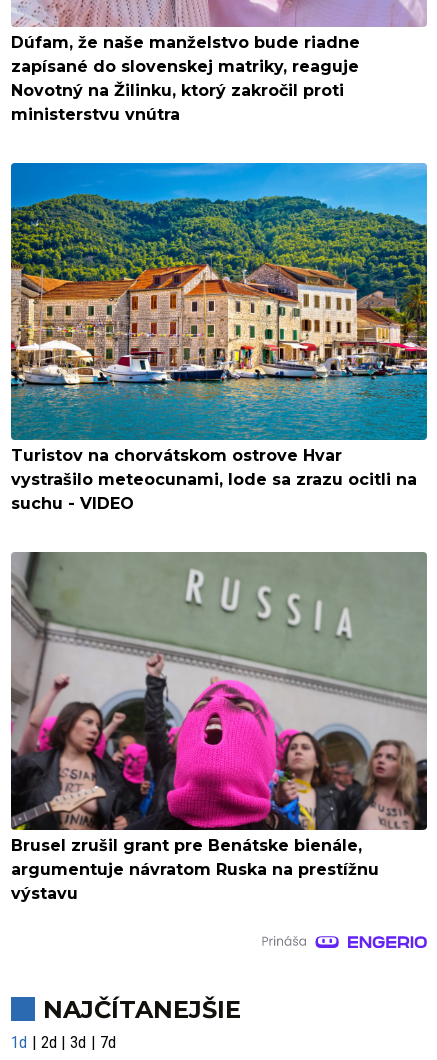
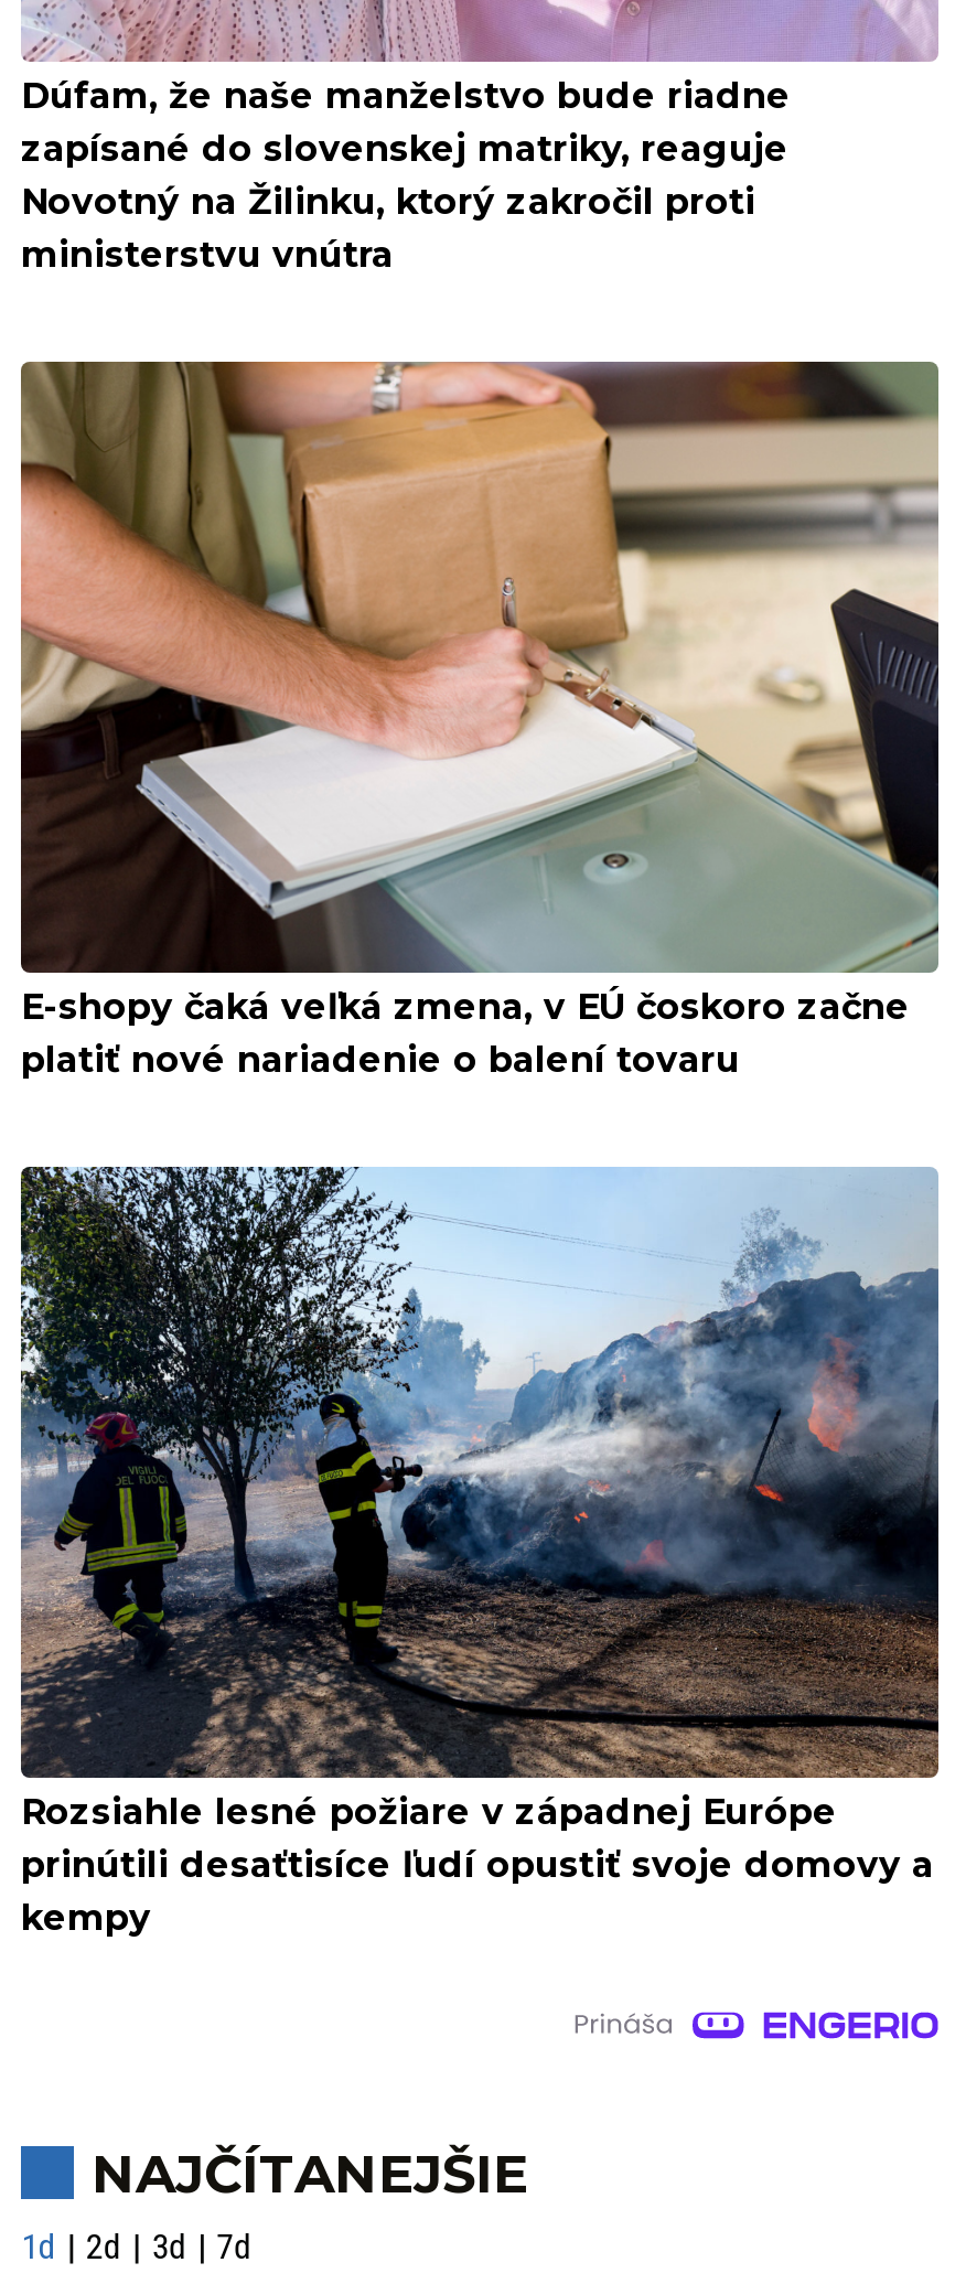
- [image]
- Turistov na chorvátskom ostrove Hvar
- vystrašilo meteocunami, lode sa zrazu ocitli na
- suchu - VIDEO
+ [image]
+ E-shopy čaká veľká zmena, v EÚ čoskoro začne
+ platiť nové nariadenie o balení tovaru

- [image]
- Brusel zrušil grant pre Benátske bienále,
- argumentuje návratom Ruska na prestížnu
- výstavu
+ [image]
+ Rozsiahle lesné požiare v západnej Európe
+ prinútili desaťtisíce ľudí opustiť svoje domovy a
+ kempy
